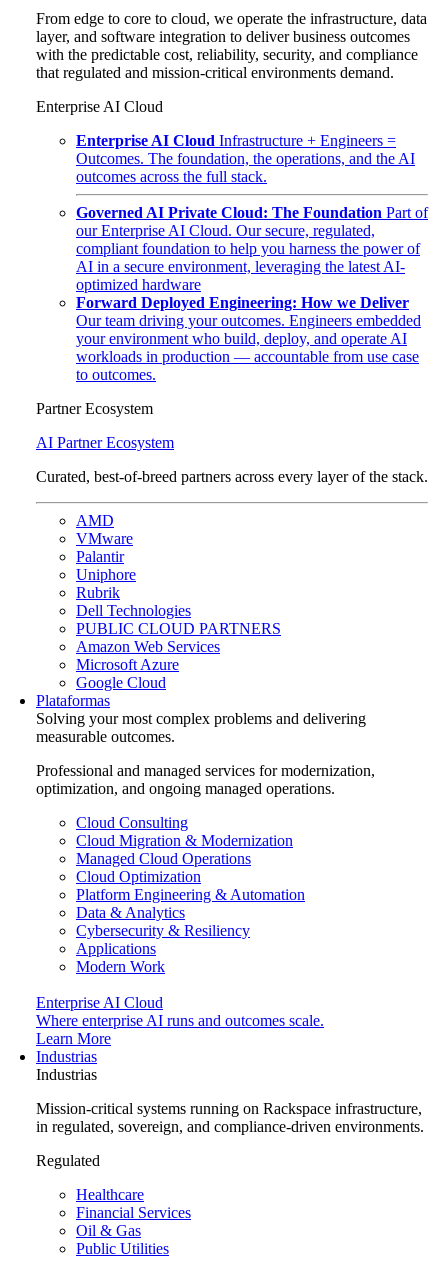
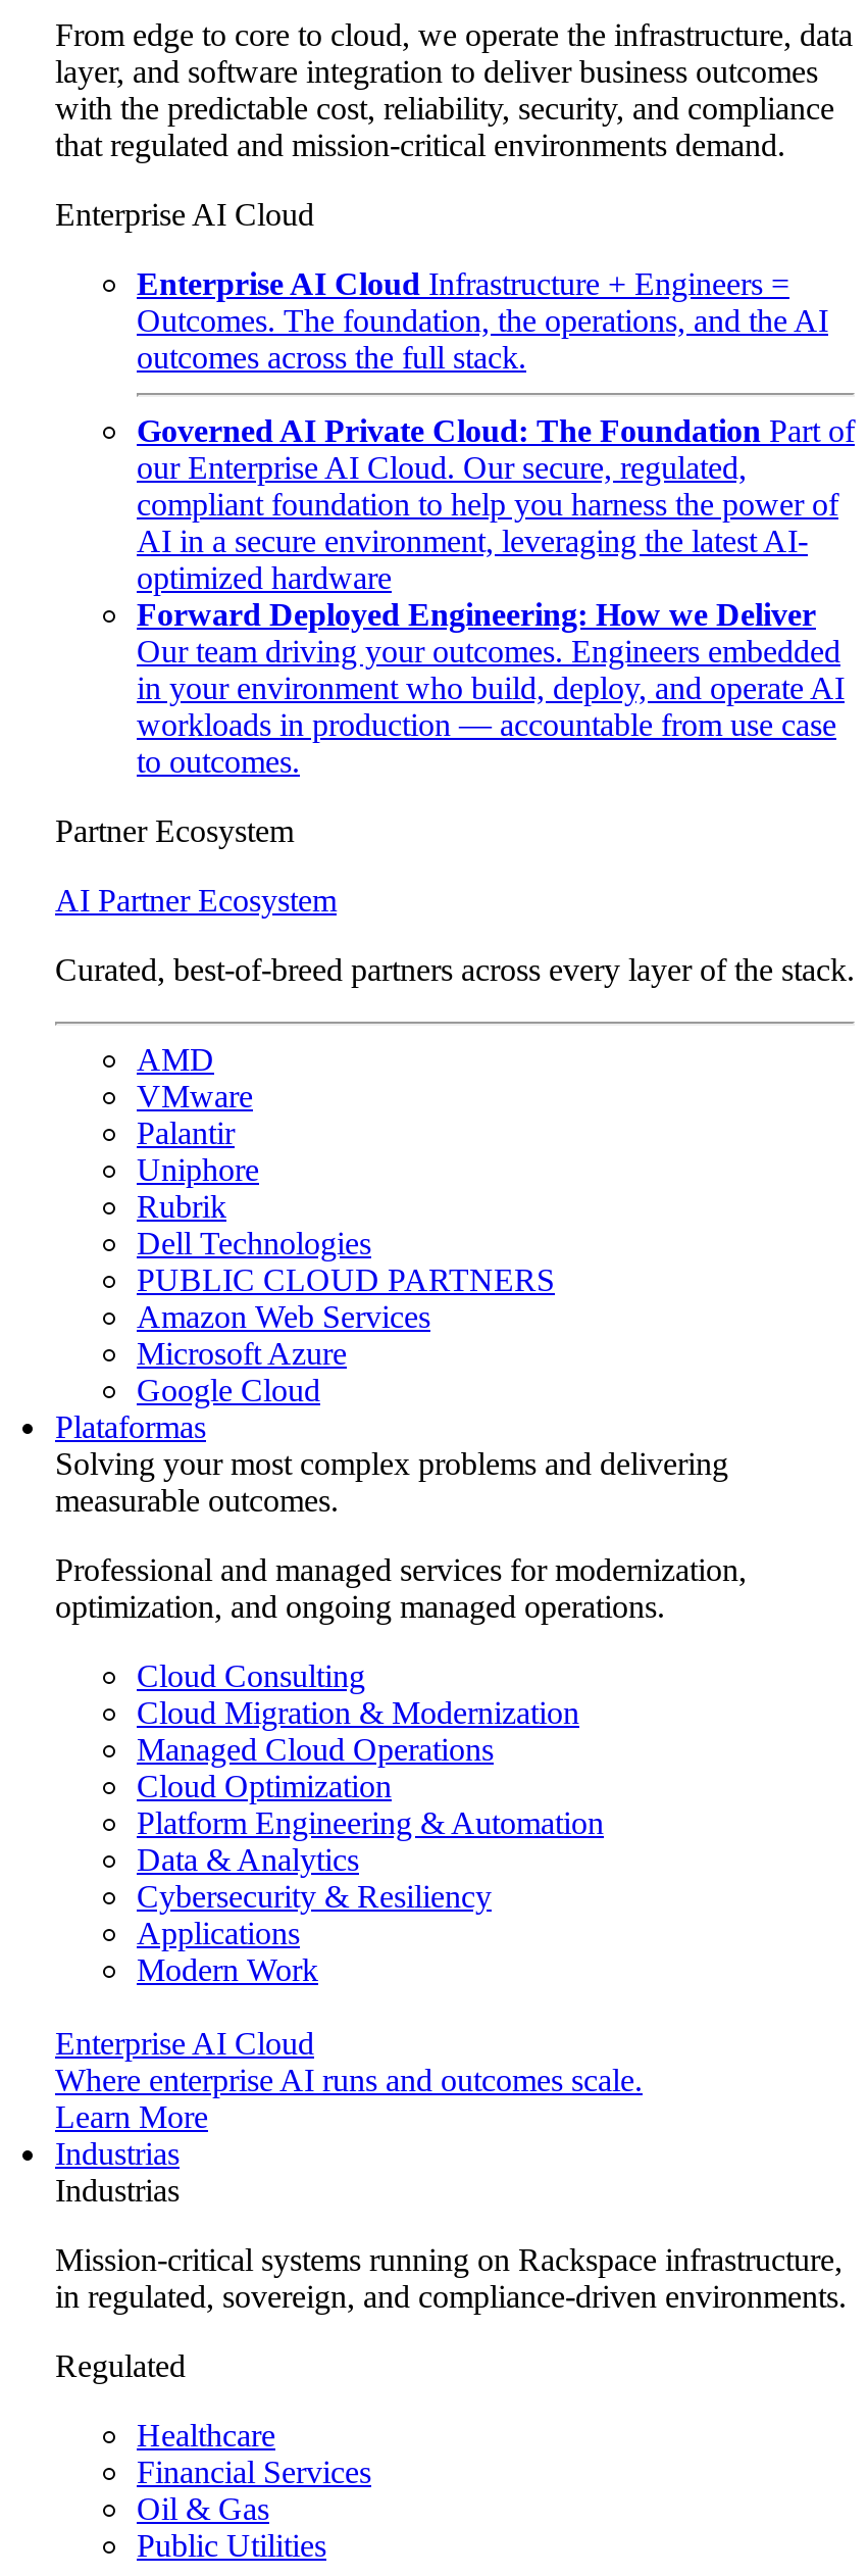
- your environment who build, deploy, and operate AI
+ in your environment who build, deploy, and operate AI
